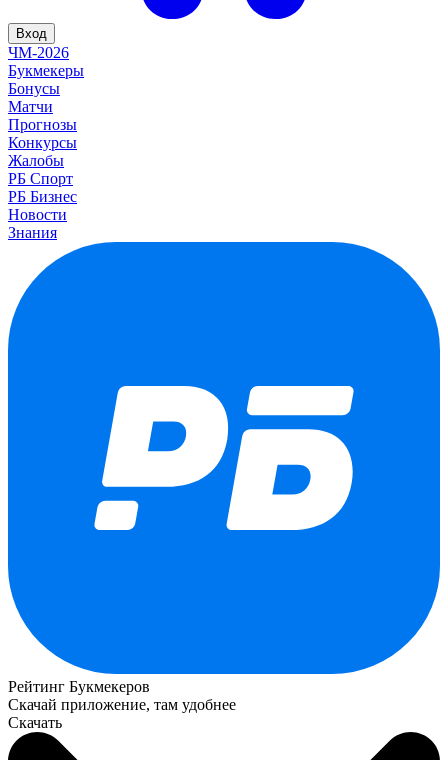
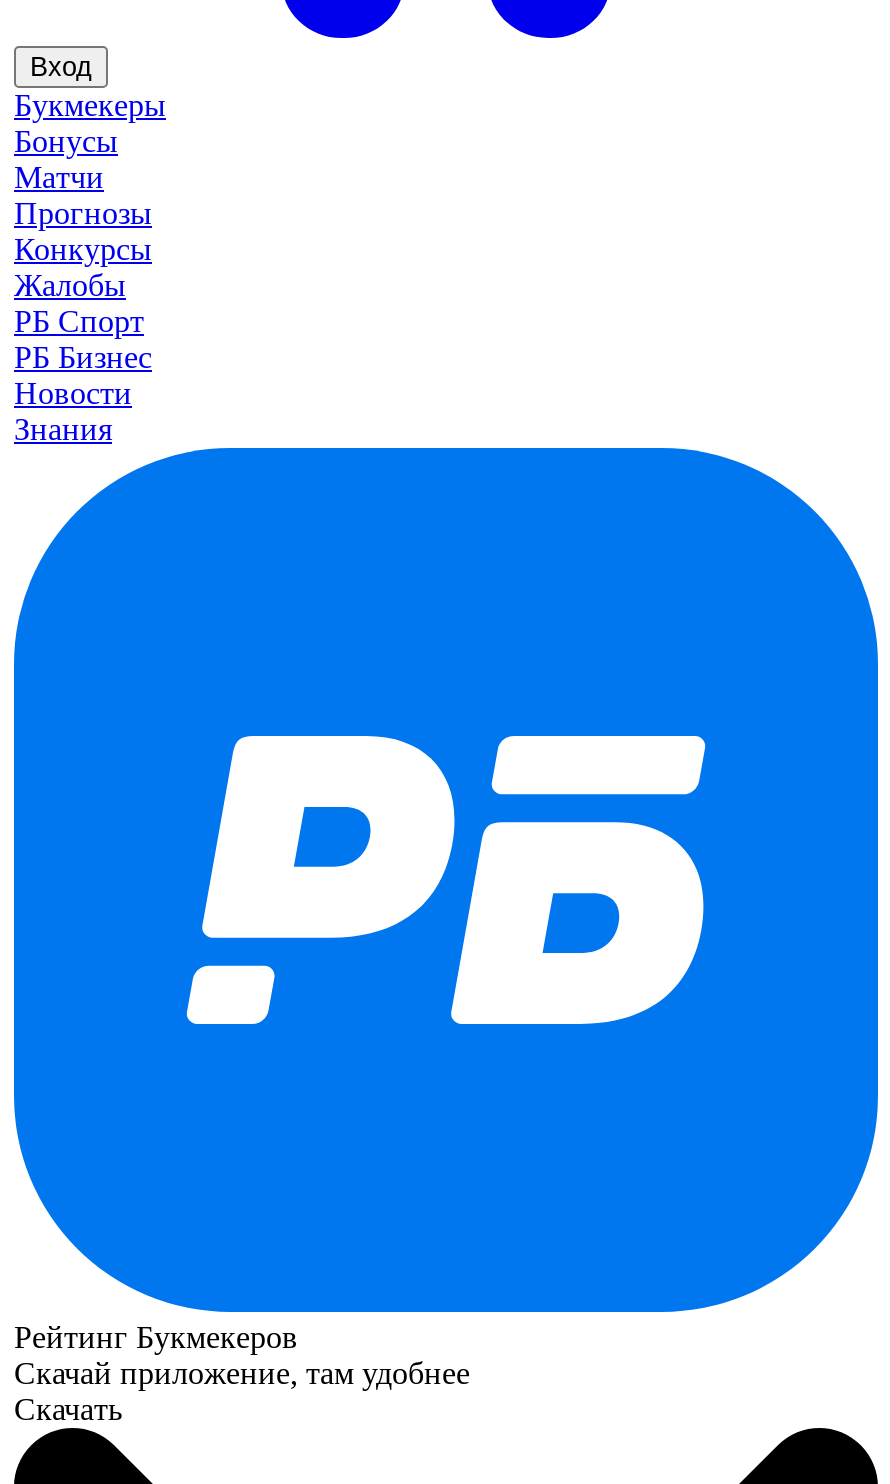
- ЧМ-2026
